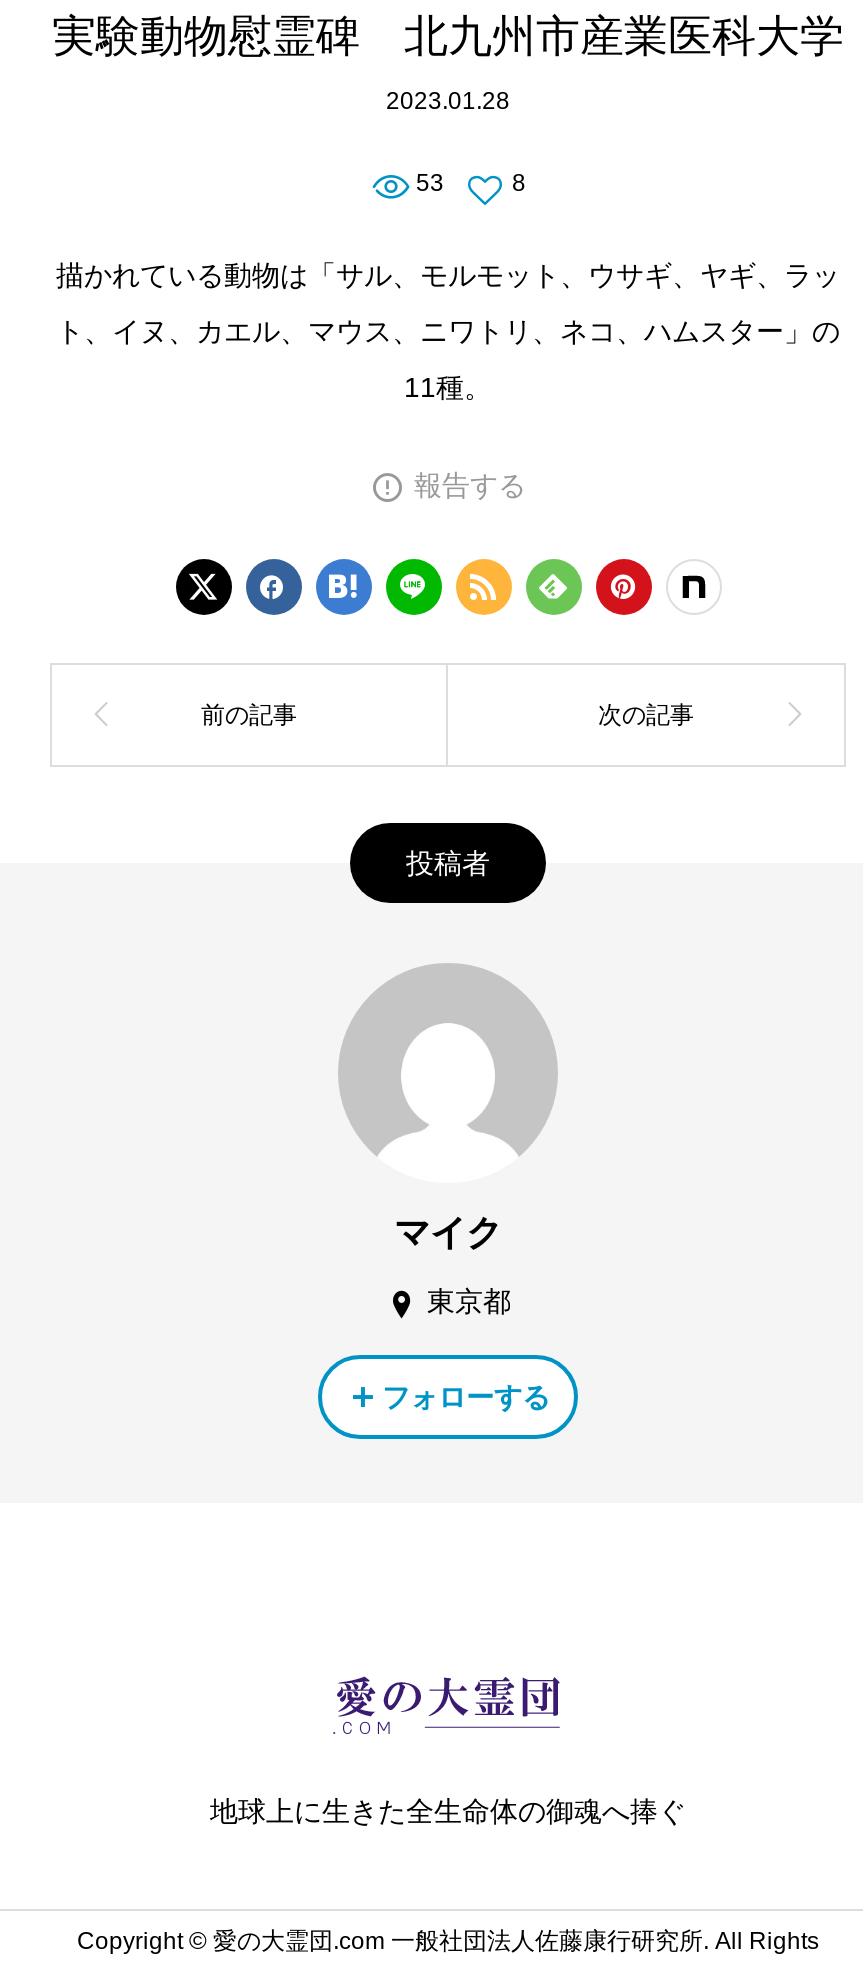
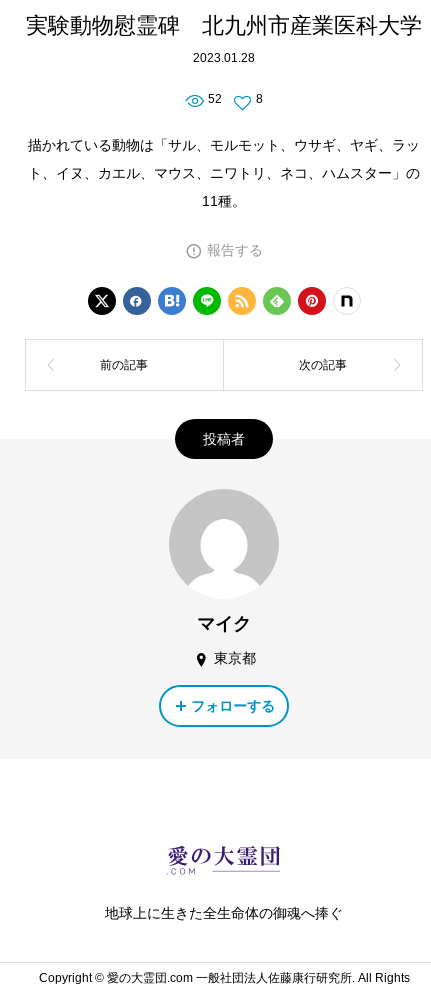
- 53
+ 52
